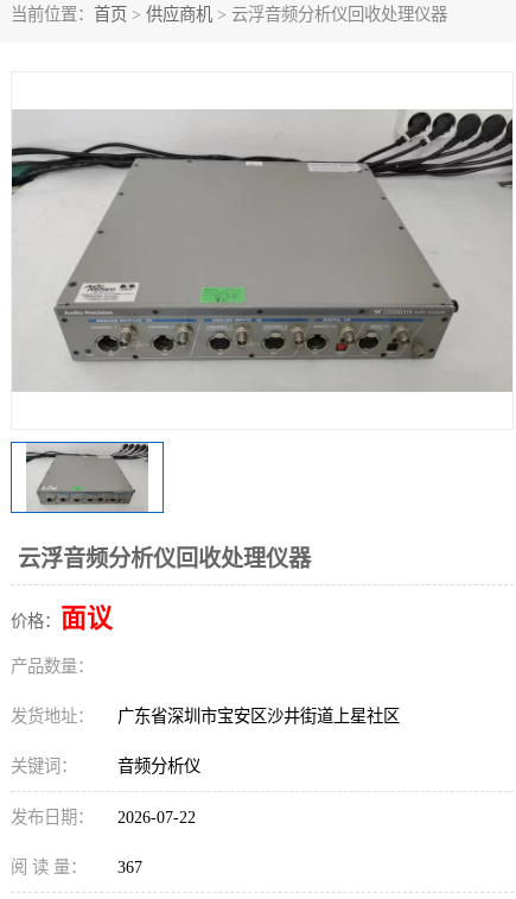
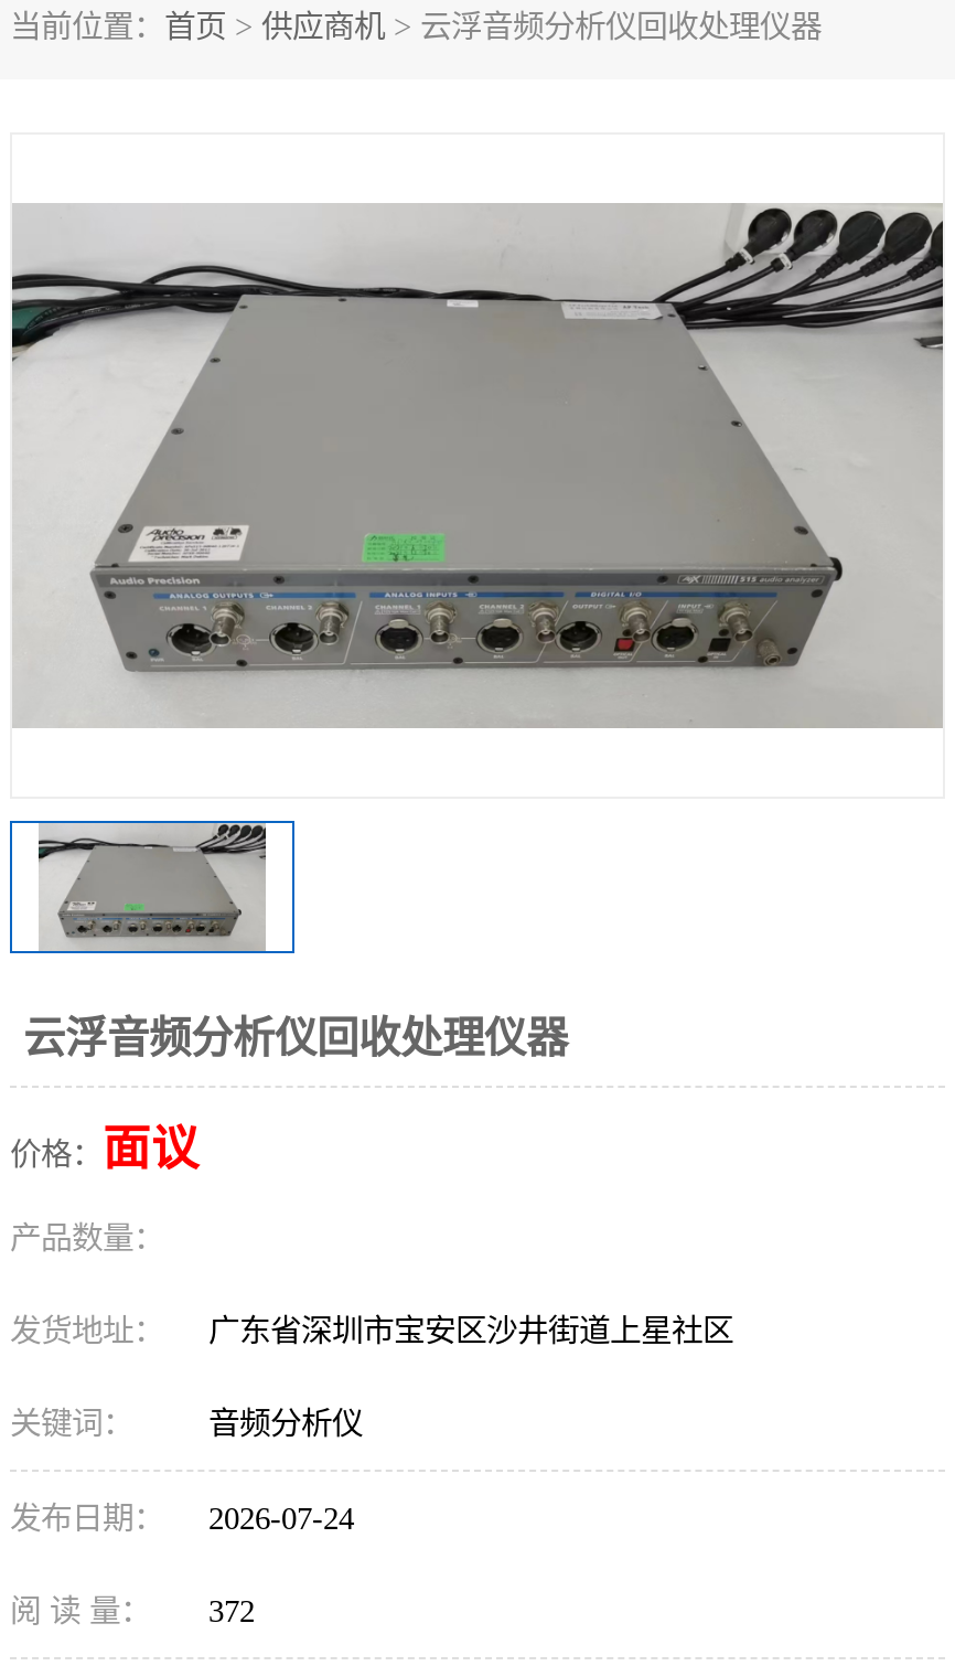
- 发布日期： 2026-07-22
+ 发布日期： 2026-07-24

- 阅 读 量： 367
+ 阅 读 量： 372
